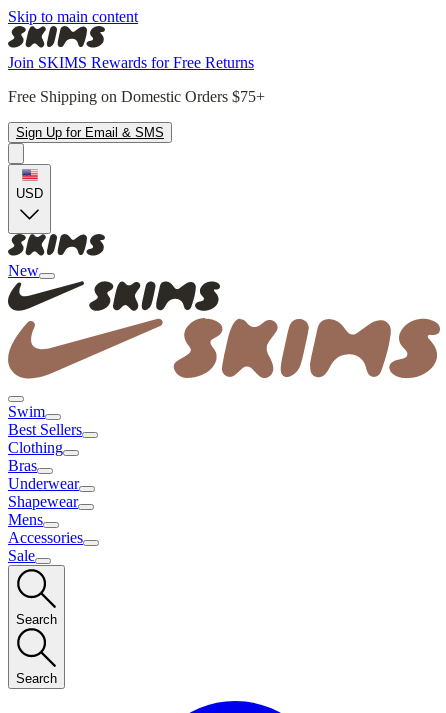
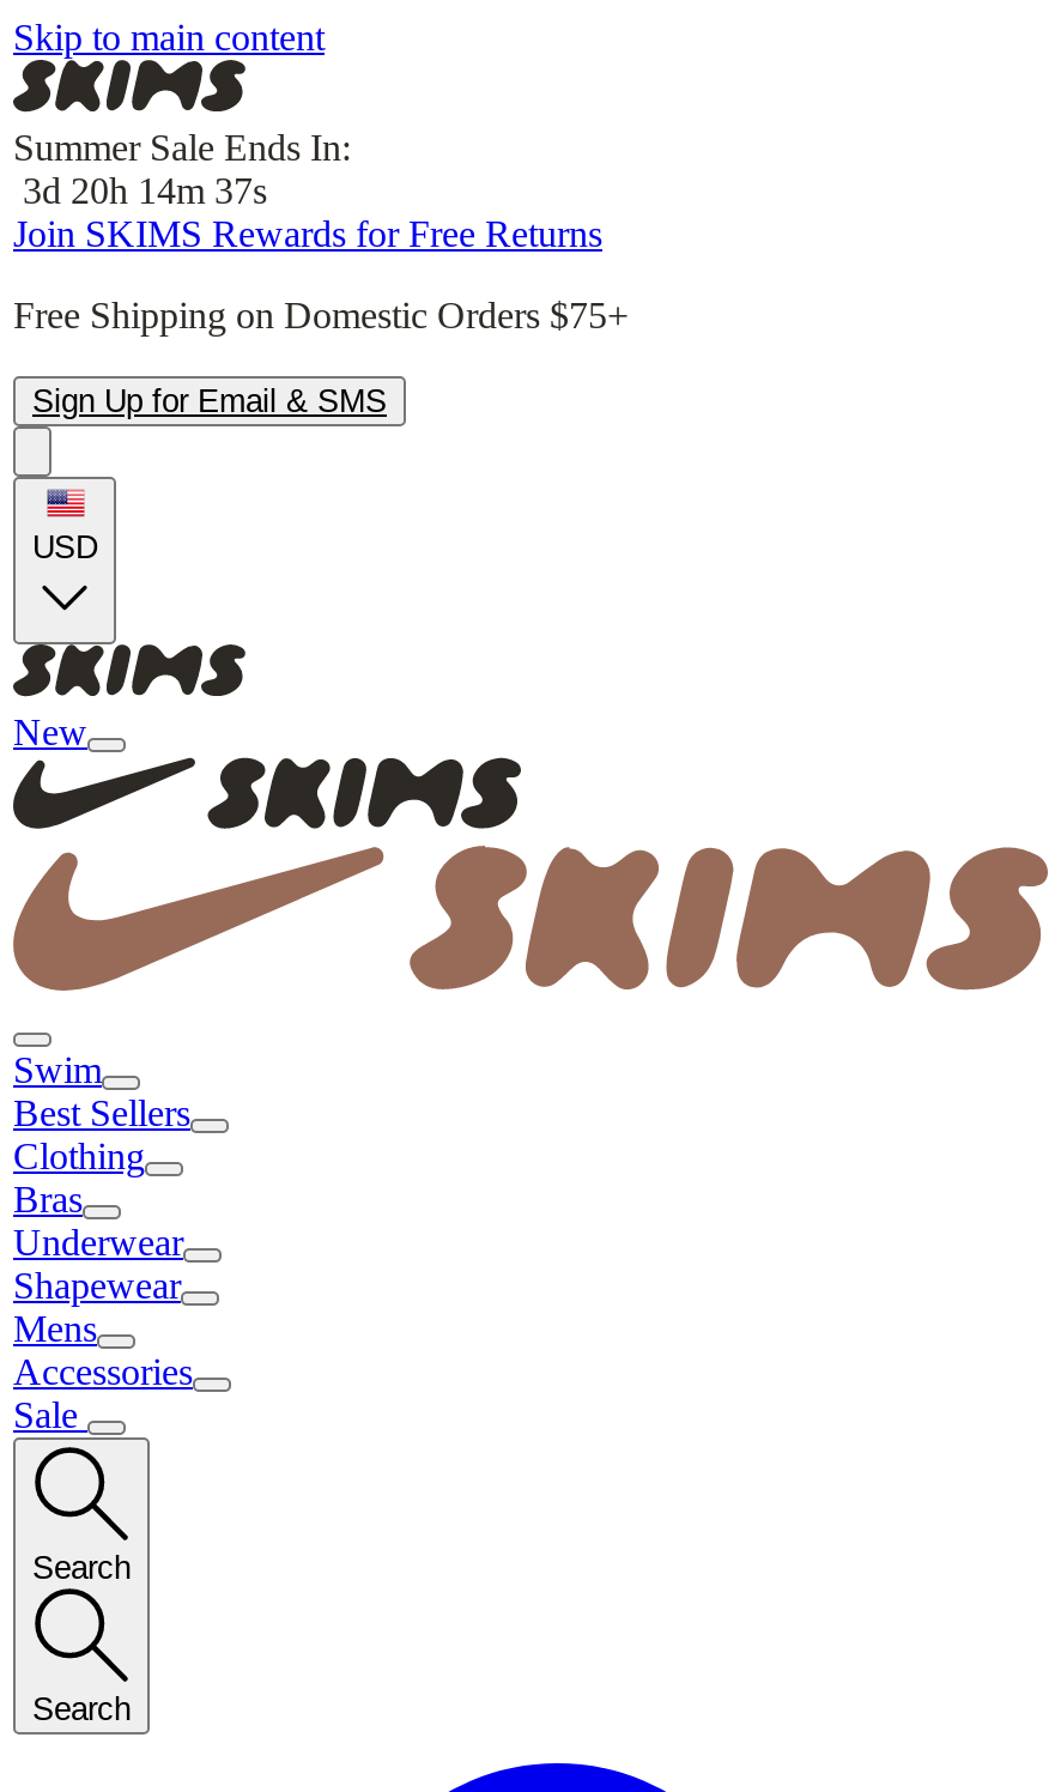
+ Summer Sale Ends In:
+ 3d 20h 14m 37s
